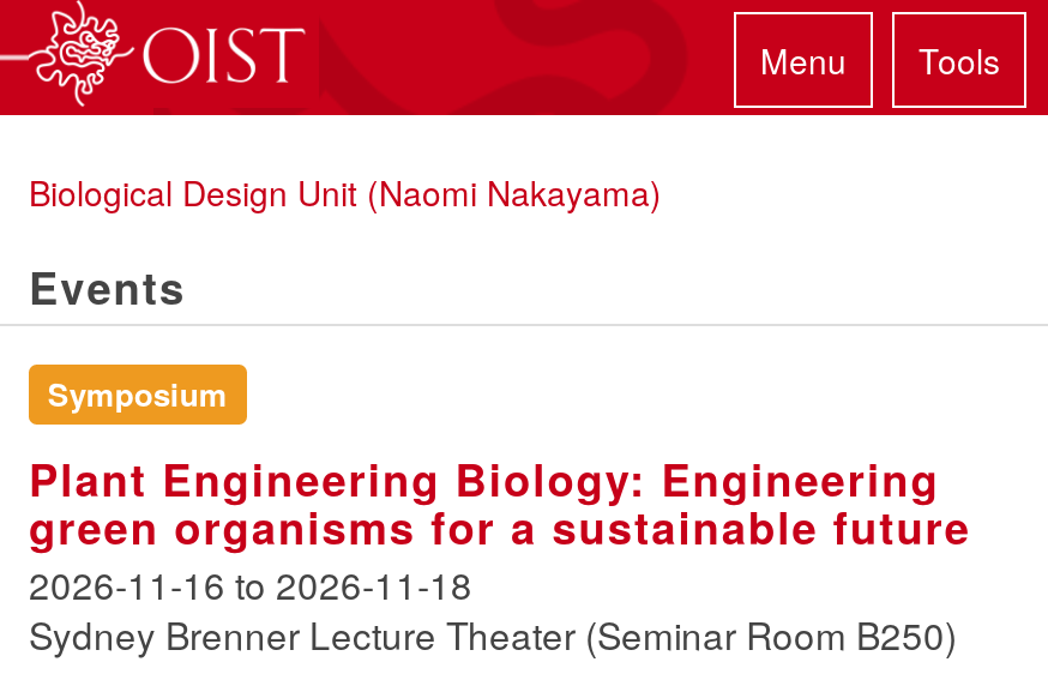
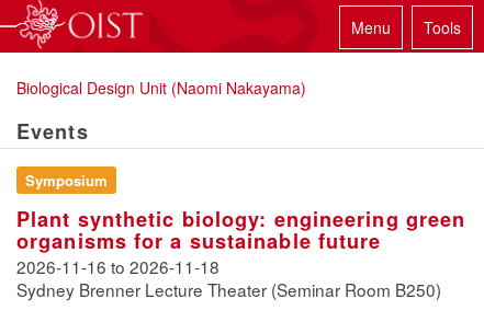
- Plant Engineering Biology: Engineering
- green organisms for a sustainable future
+ Plant synthetic biology: engineering green
+ organisms for a sustainable future
